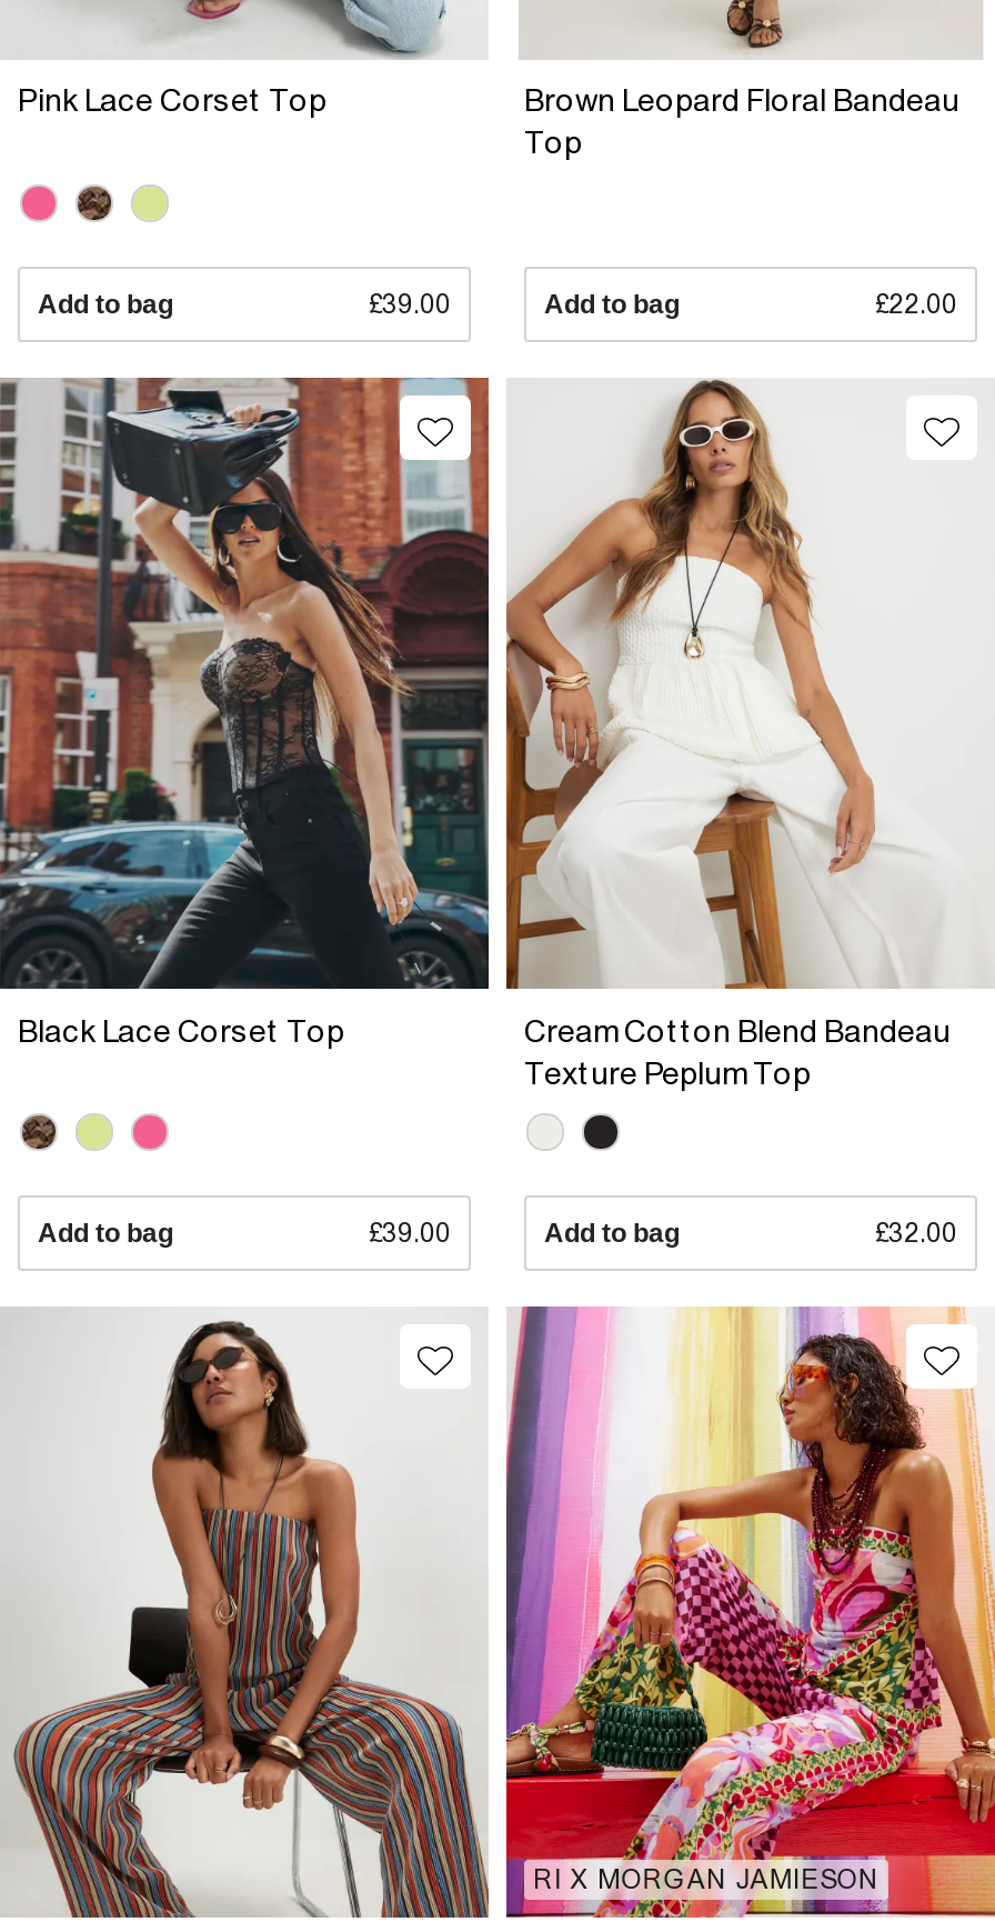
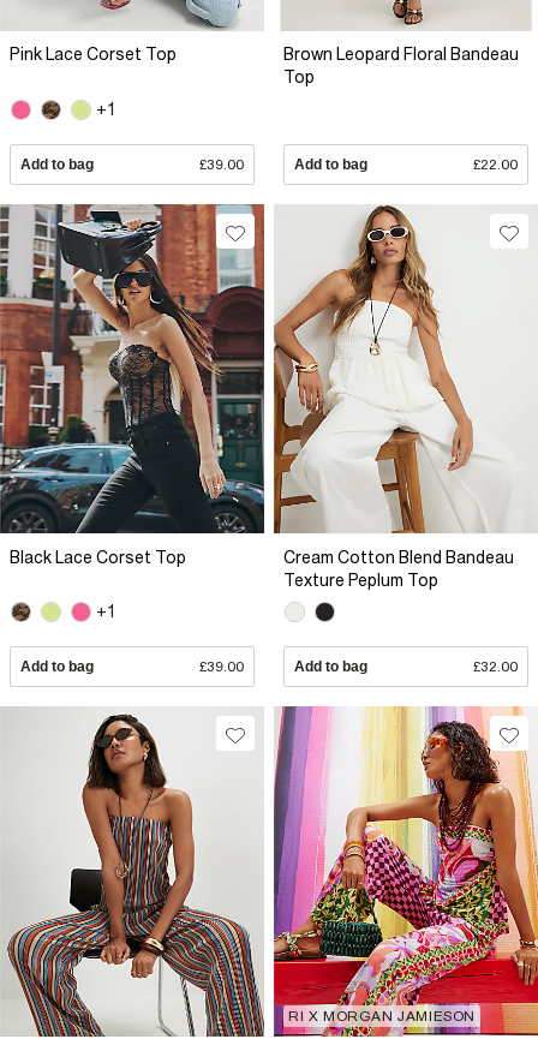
+ +1

+ +1
